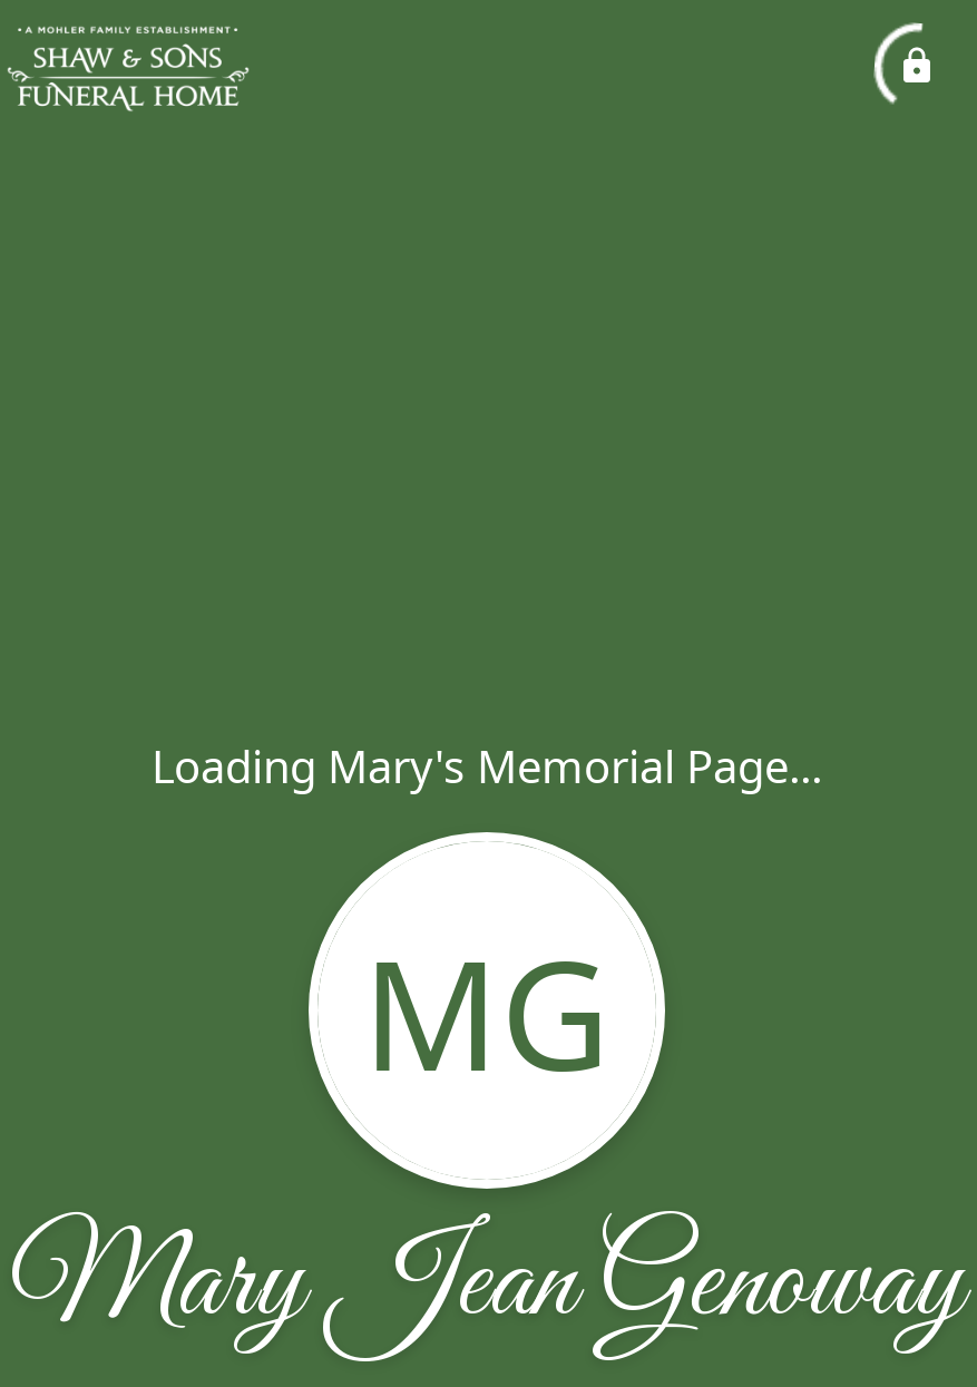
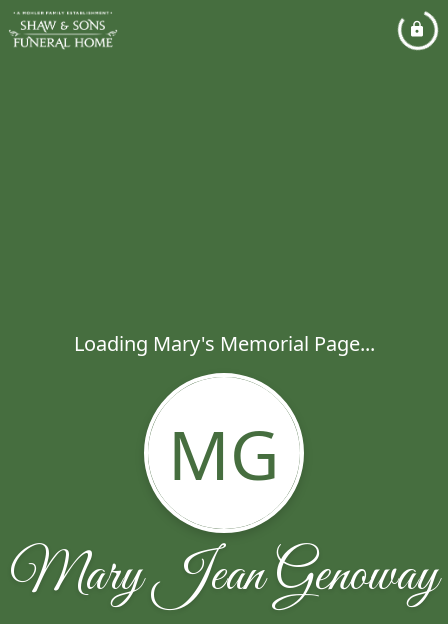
- [image]
+ [image]
